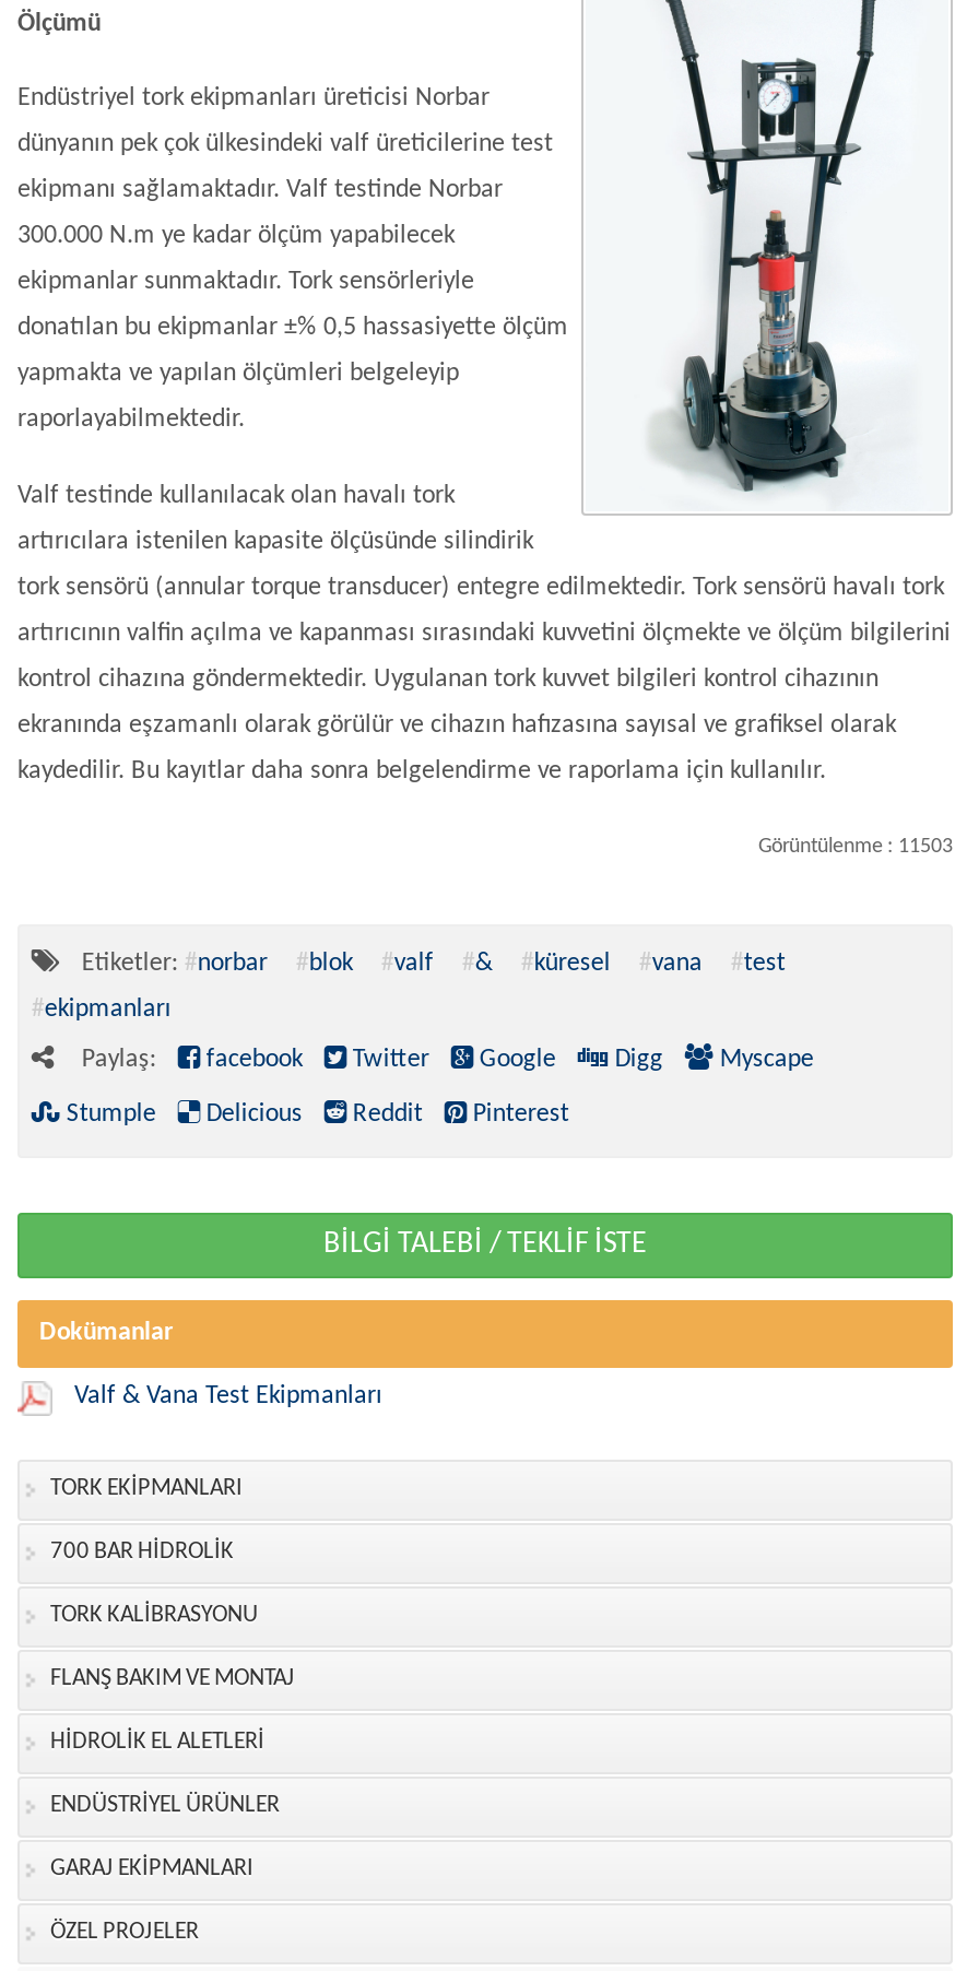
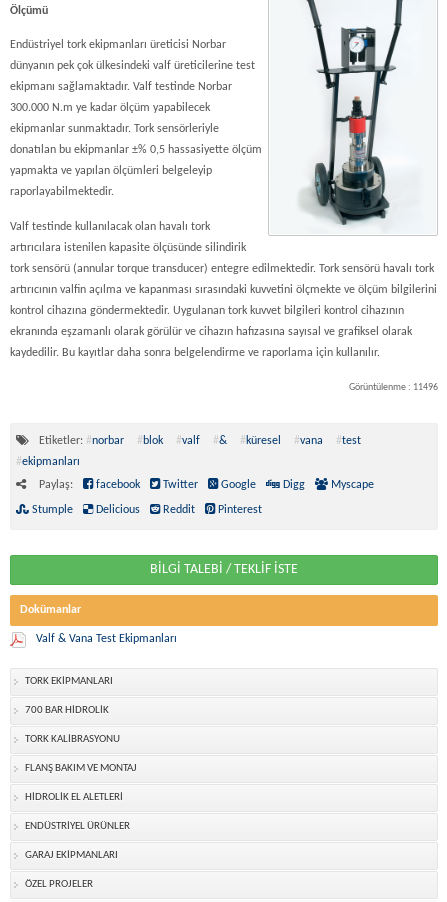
- Görüntülenme : 11503
+ Görüntülenme : 11496
